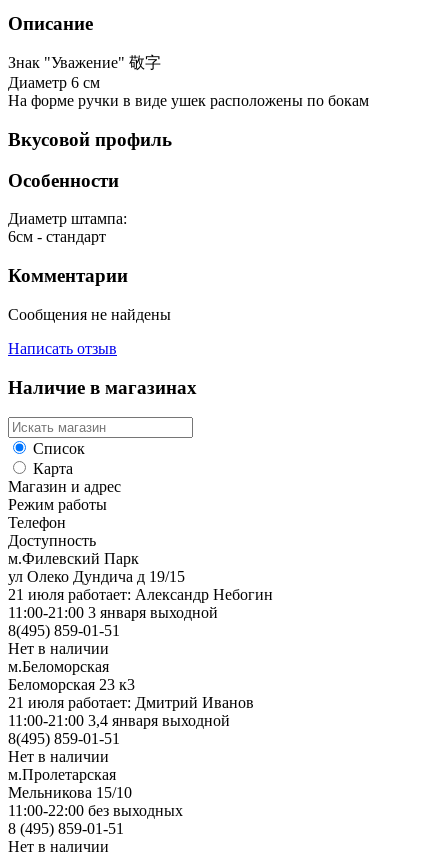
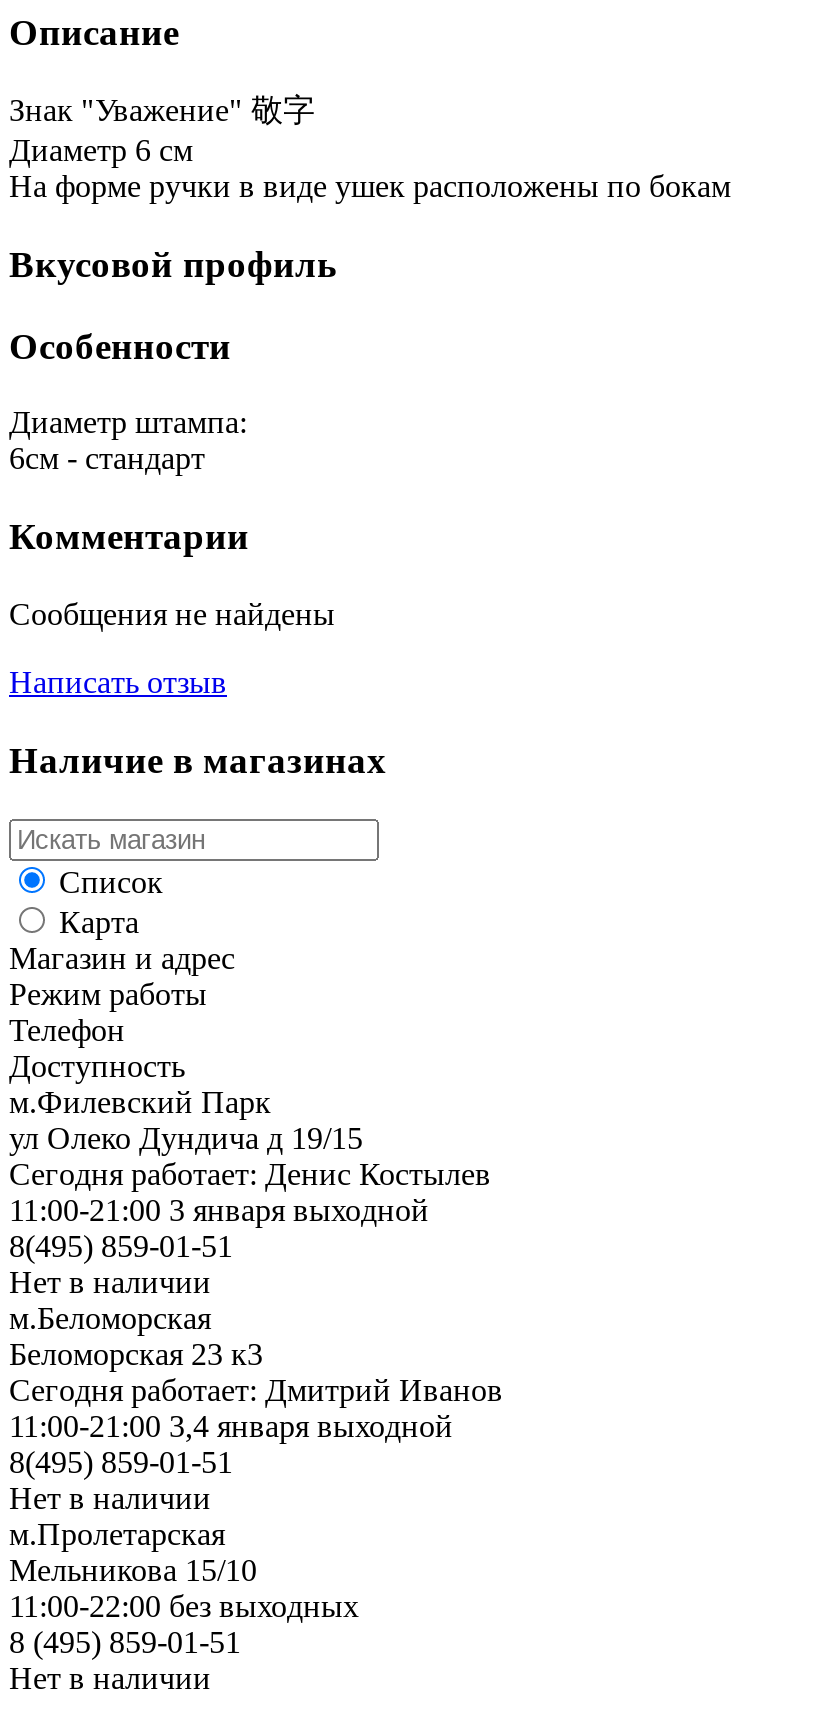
- 21 июля работает: Александр Небогин
+ Сегодня работает: Денис Костылев

- 21 июля работает: Дмитрий Иванов
+ Сегодня работает: Дмитрий Иванов
